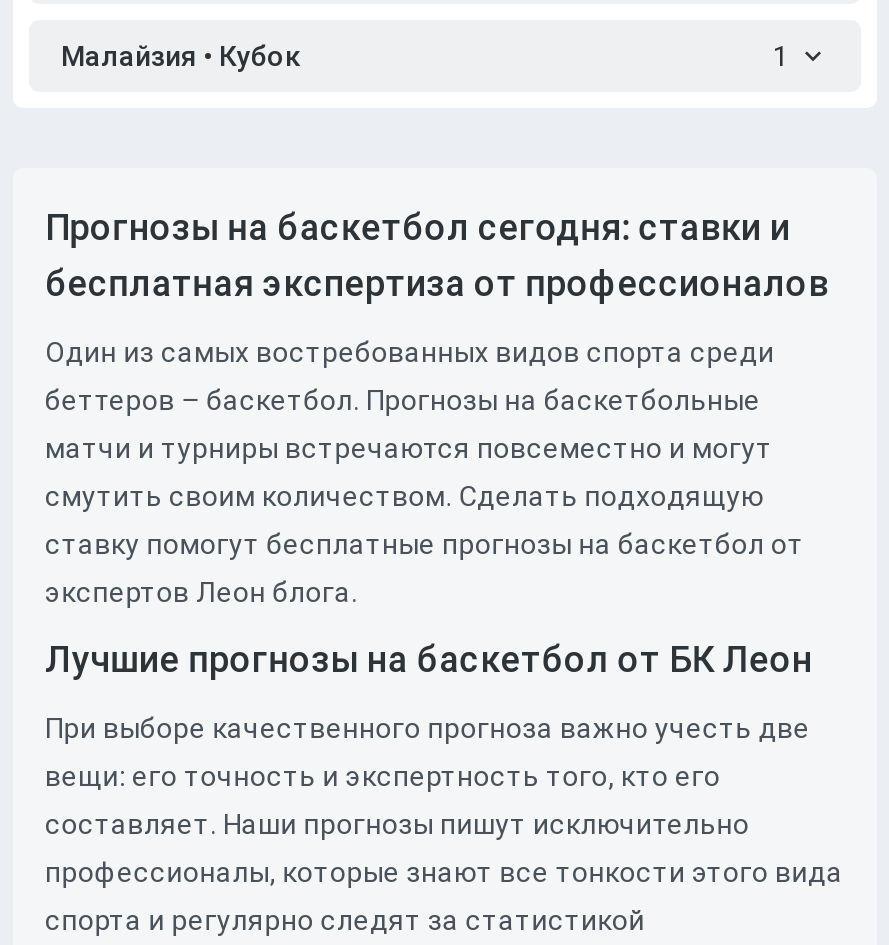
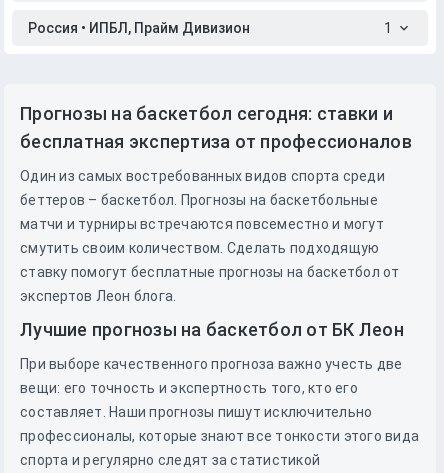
- Малайзия • Кубок
+ Россия • ИПБЛ, Прайм Дивизион
